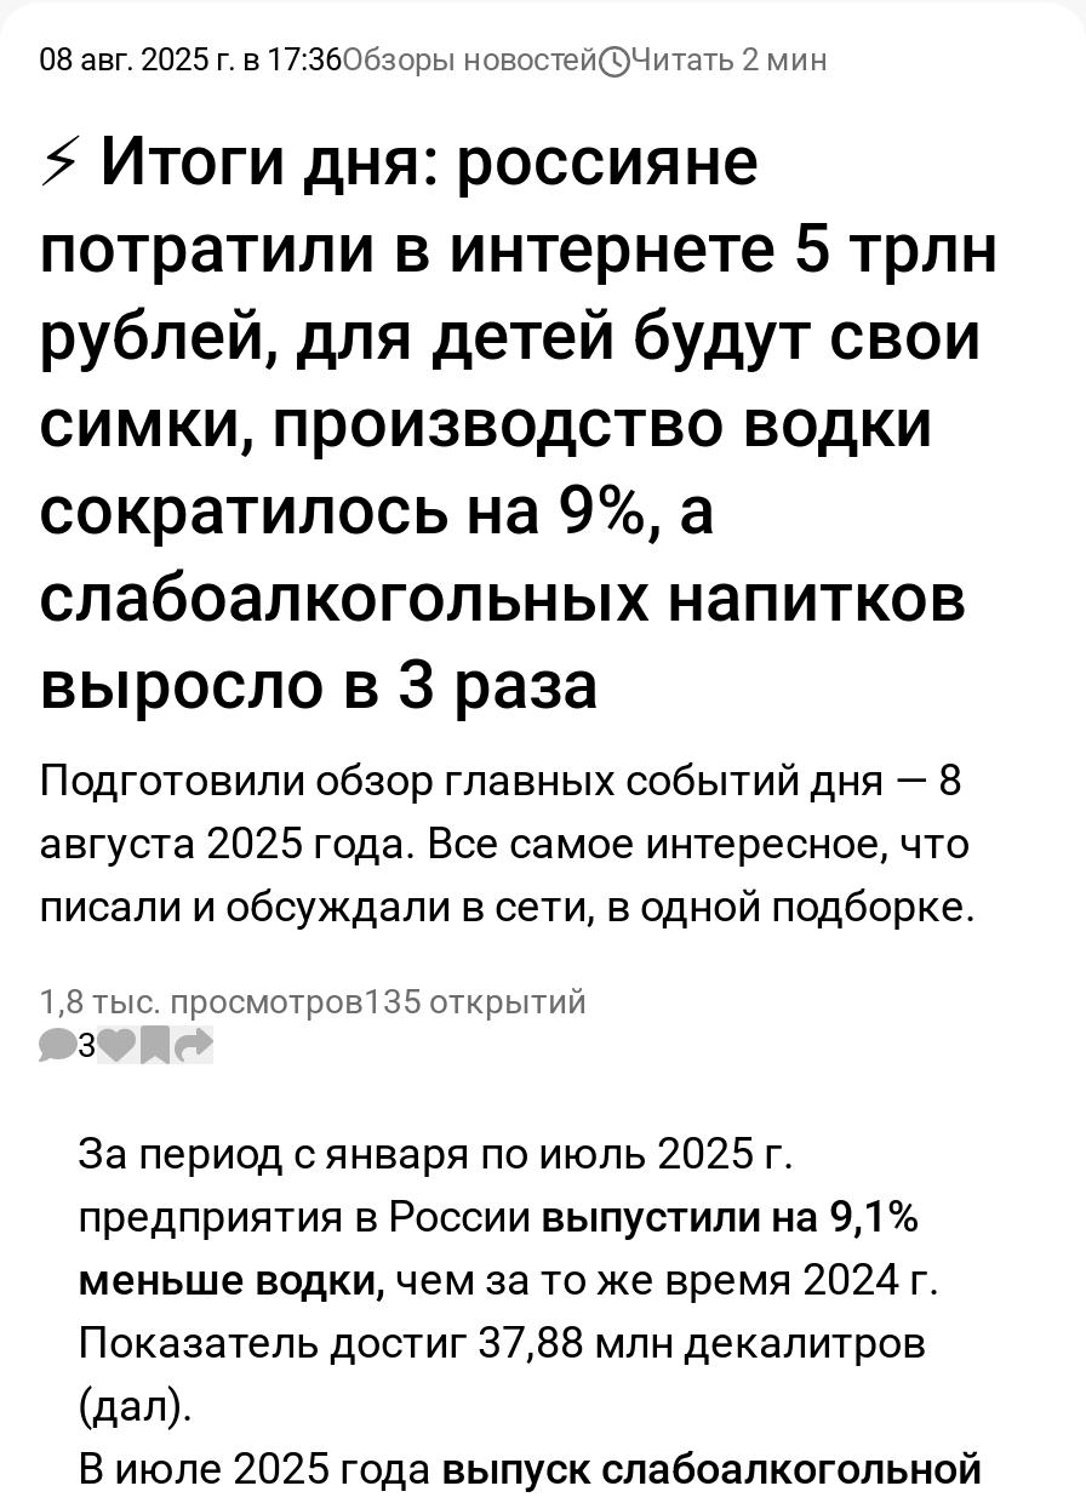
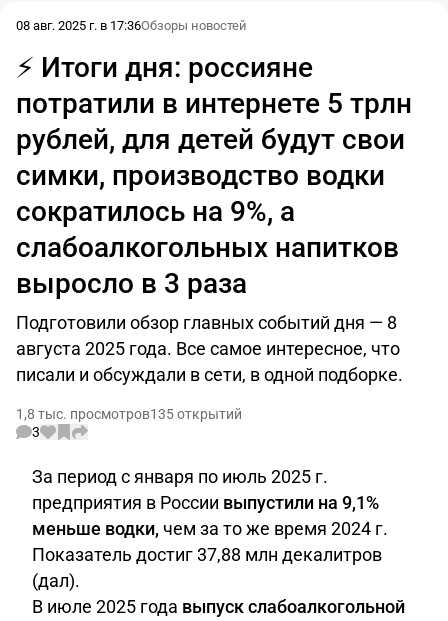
- Читать 2 мин
